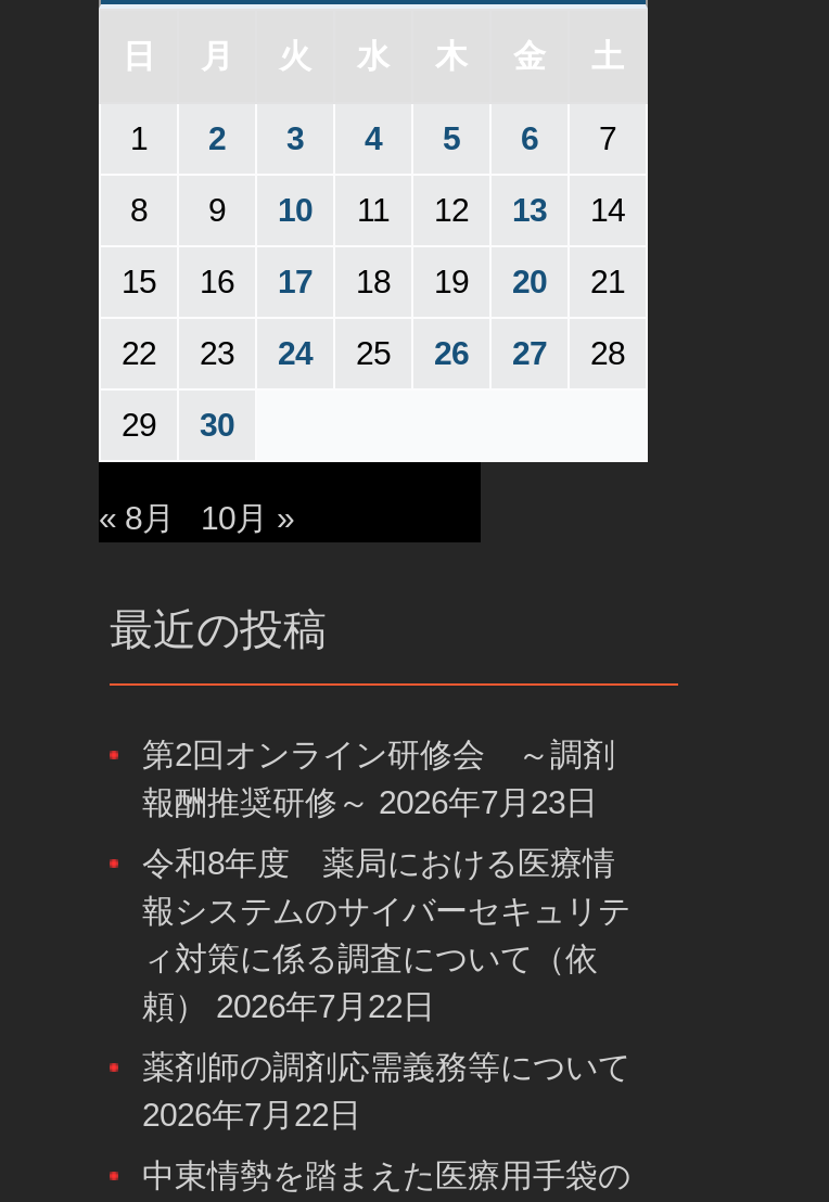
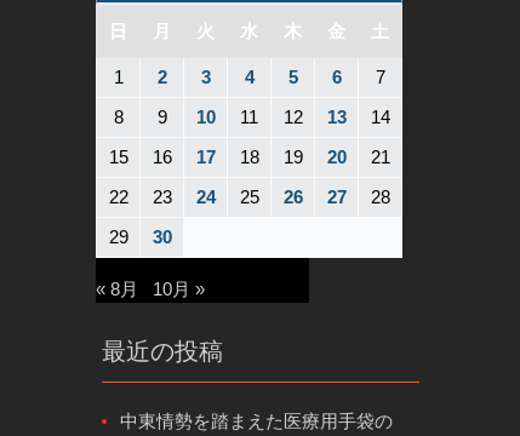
- 第2回オンライン研修会 ～調剤
- 報酬推奨研修～ 2026年7月23日
- 令和8年度 薬局における医療情
- 報システムのサイバーセキュリテ
- ィ対策に係る調査について（依
- 頼） 2026年7月22日
- 薬剤師の調剤応需義務等について
- 2026年7月22日
